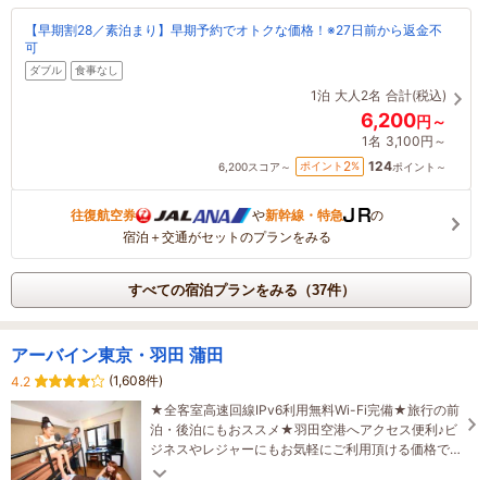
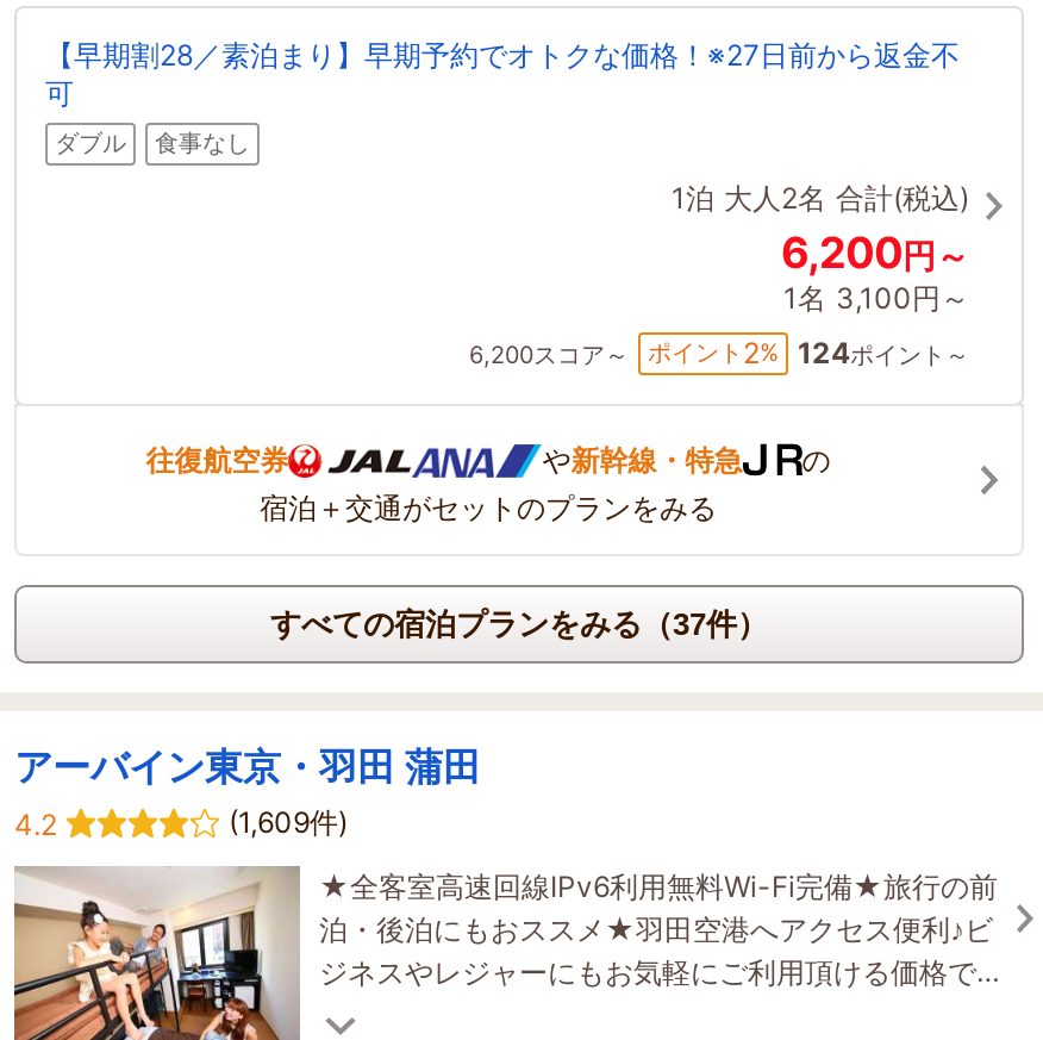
- (1,608件)
+ (1,609件)
